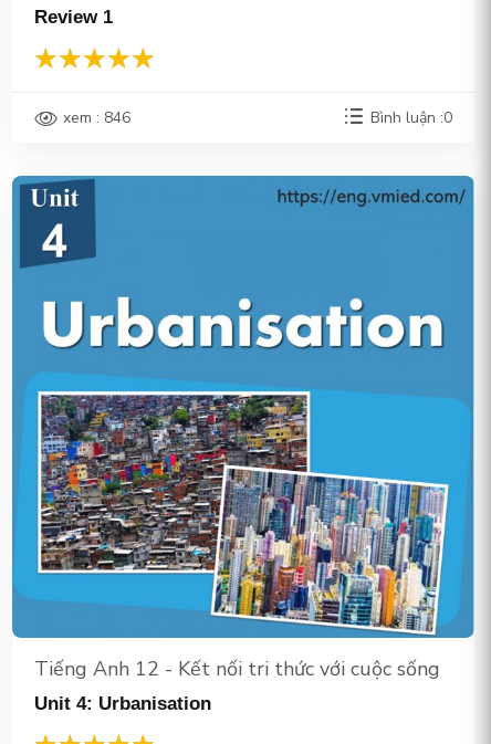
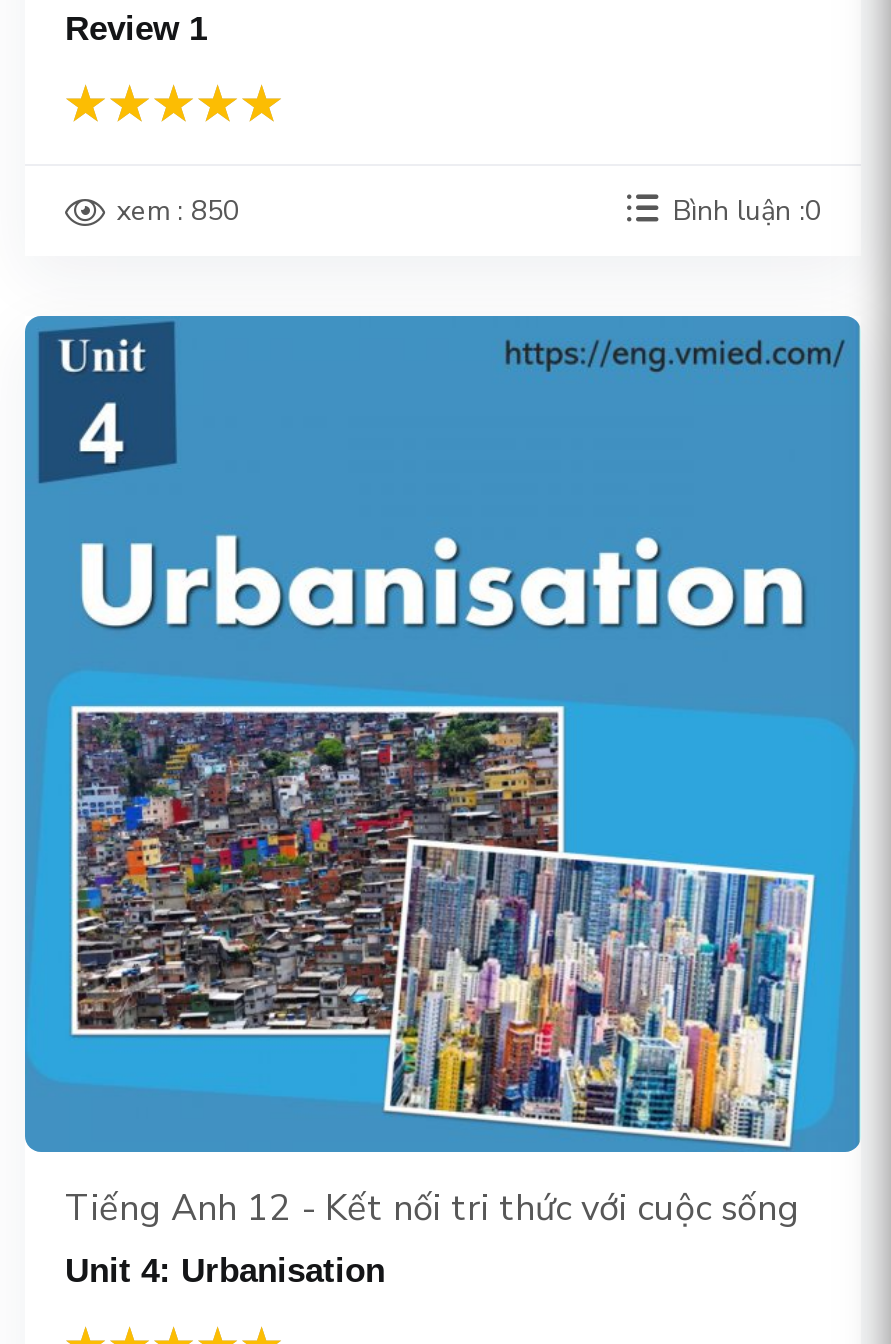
- xem : 846
+ xem : 850
